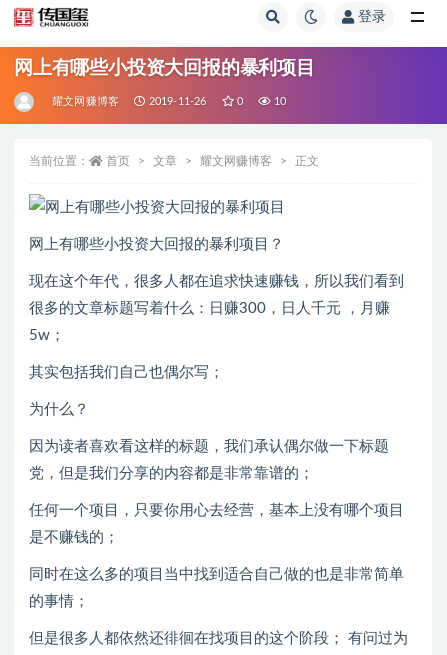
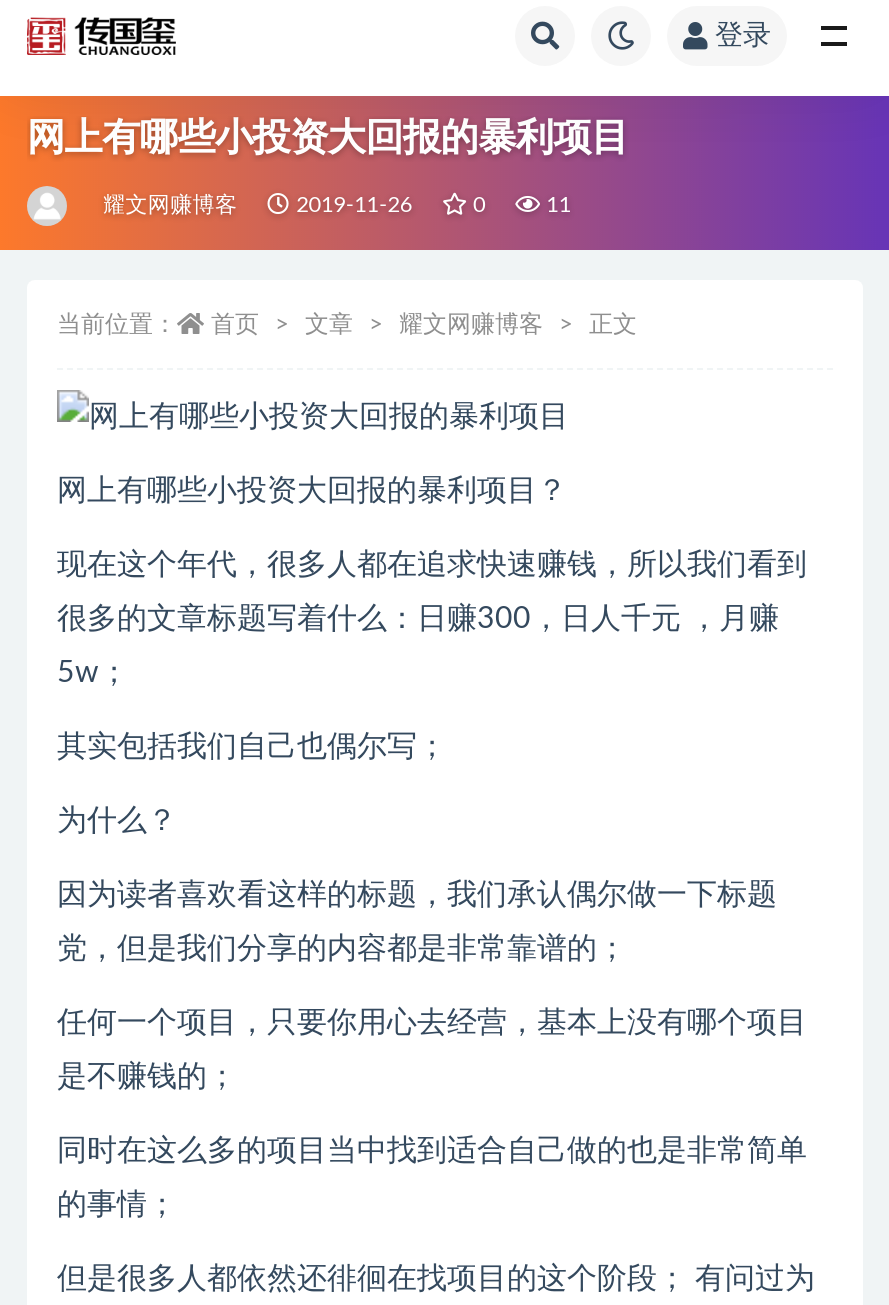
- 10
+ 11
